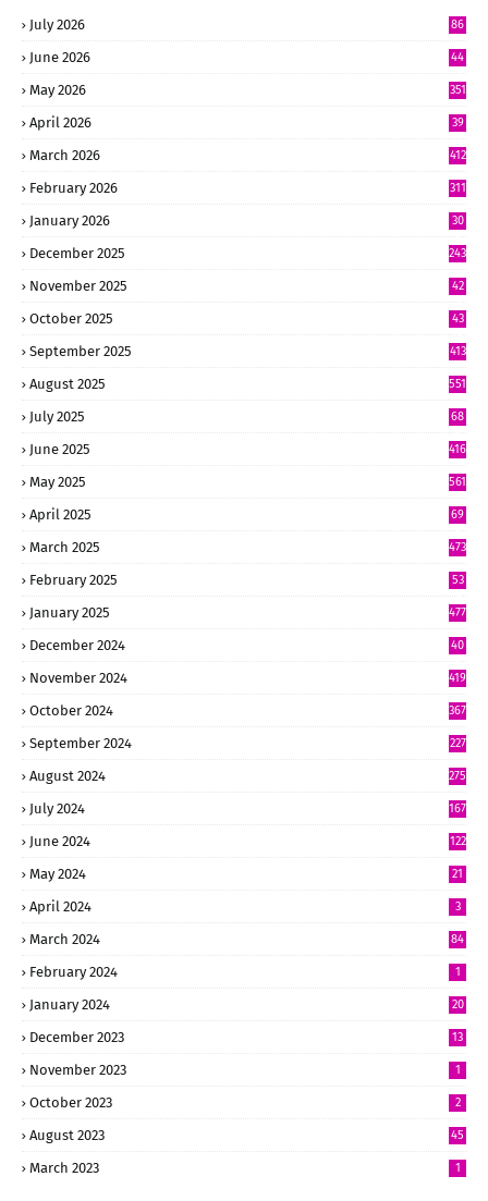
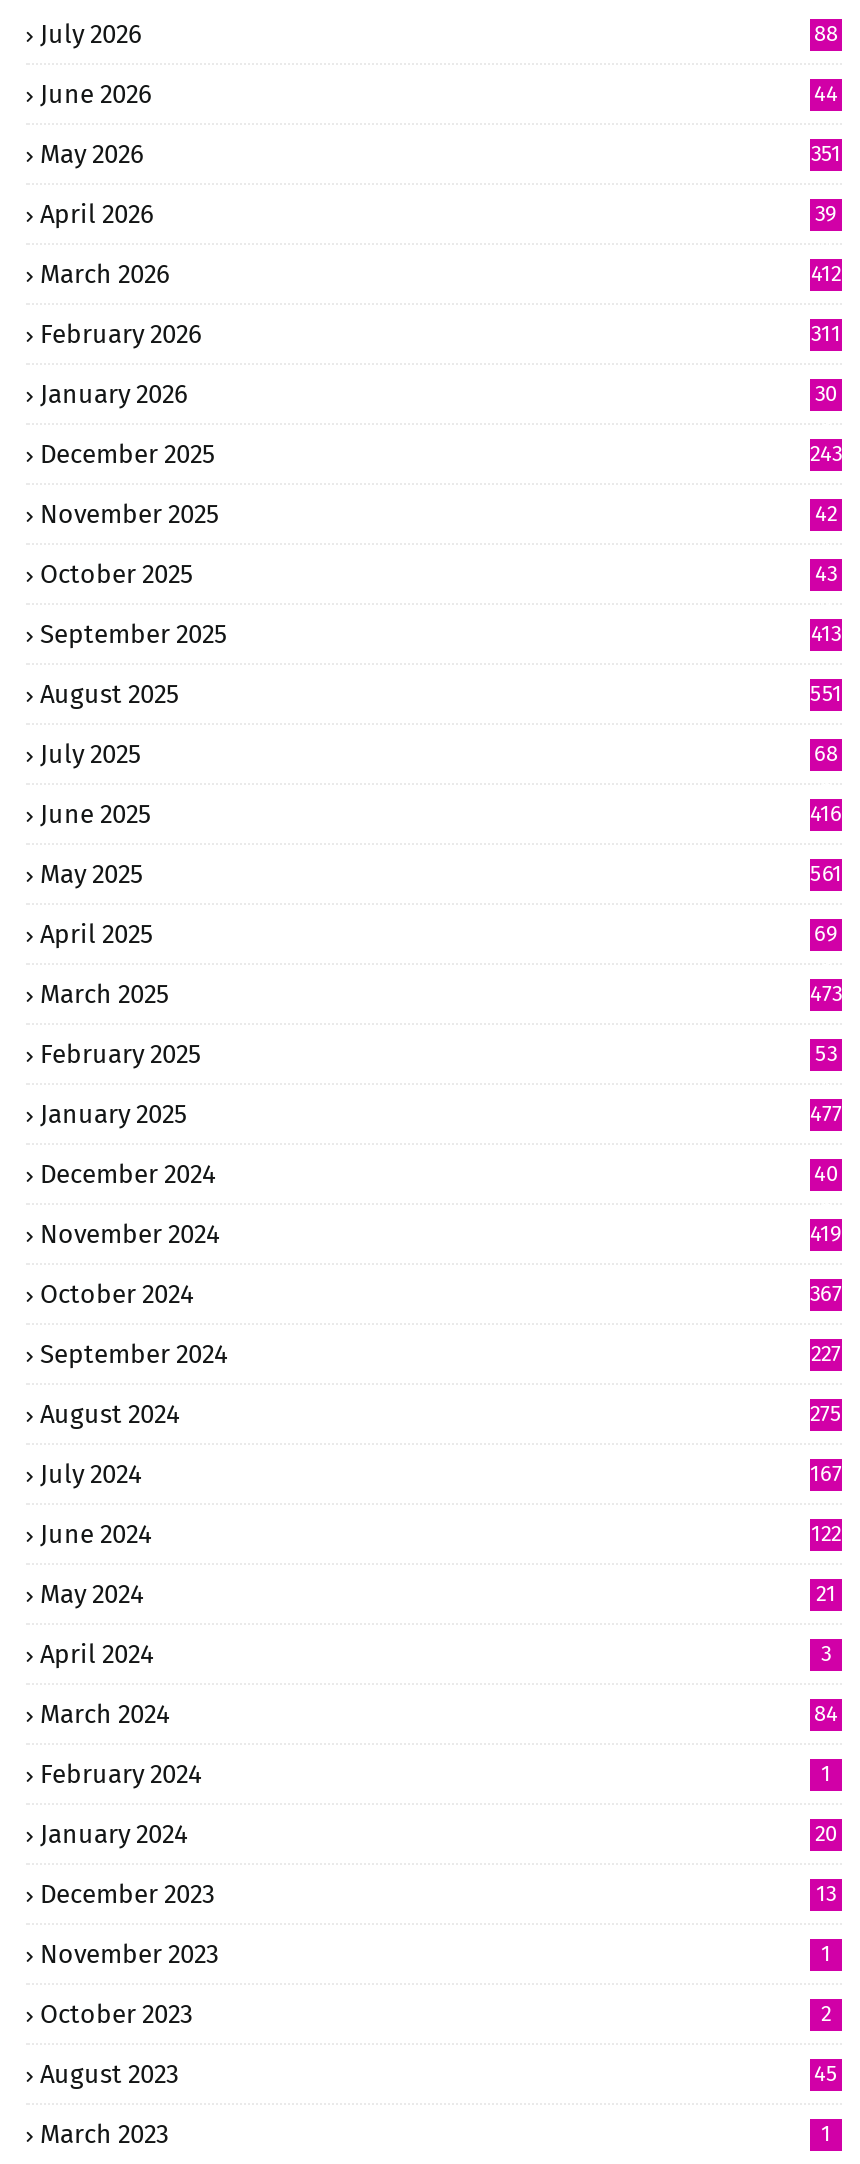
- 86
+ 88
